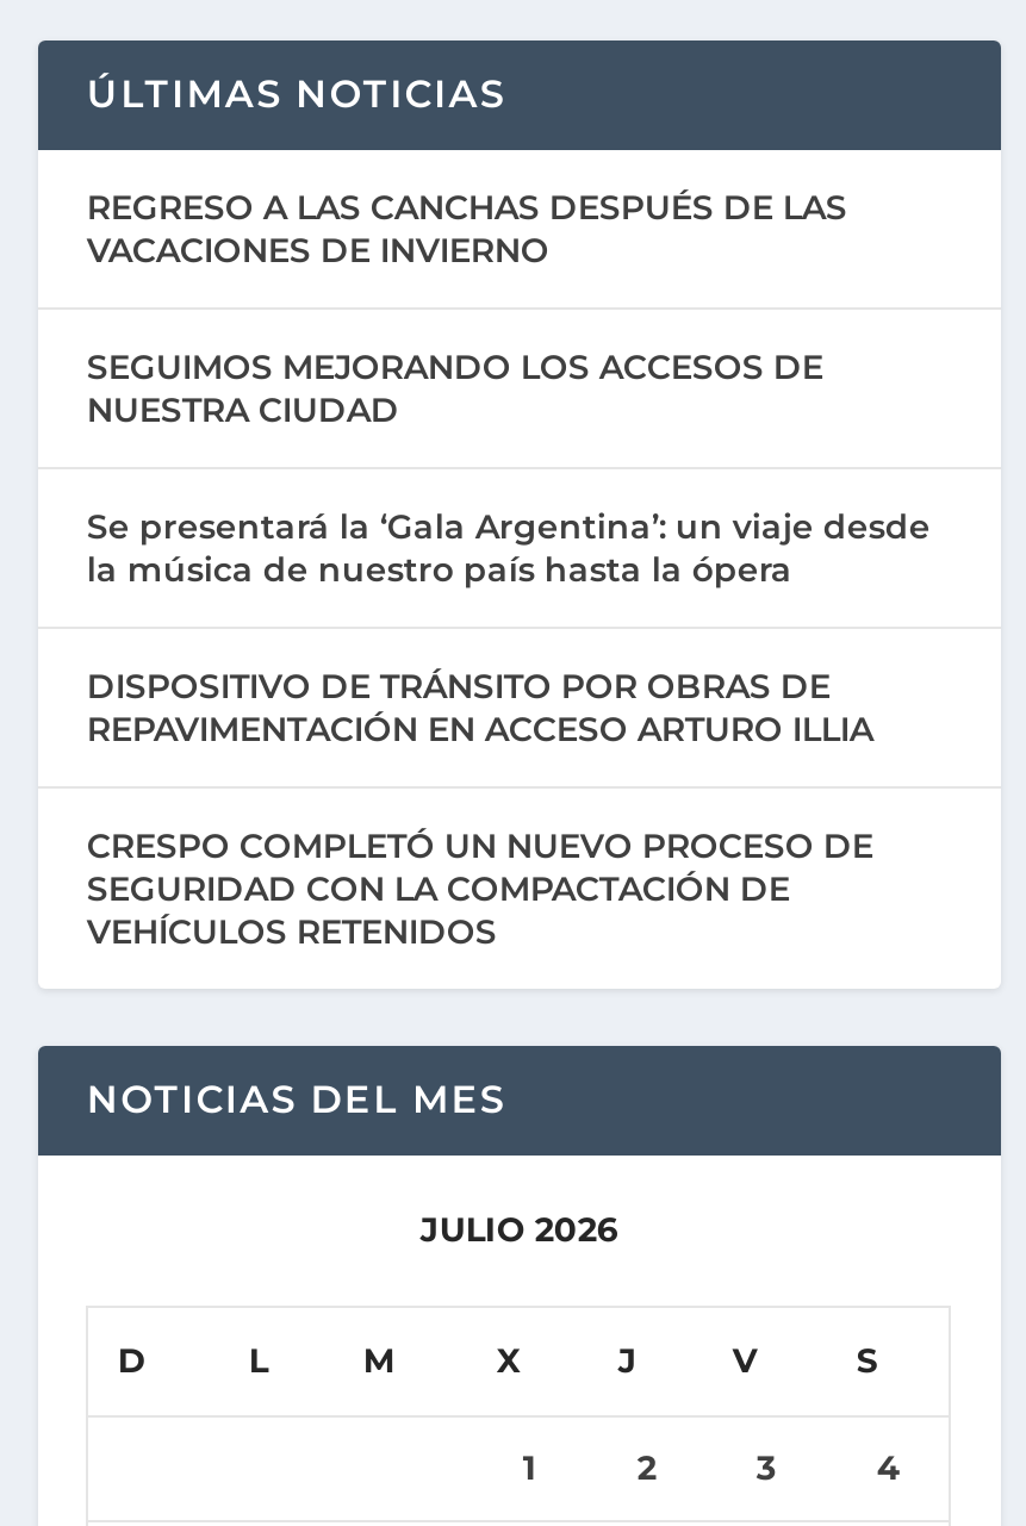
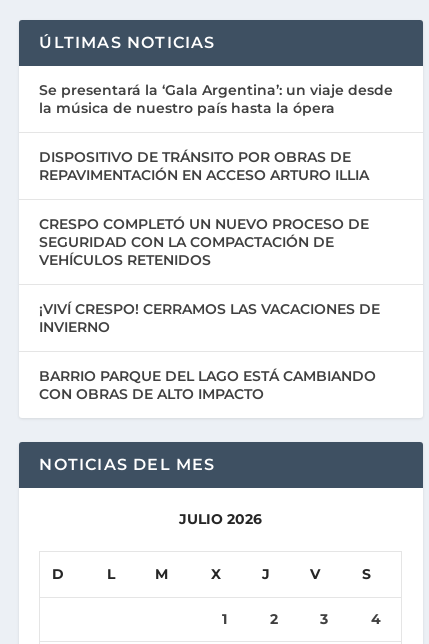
- REGRESO A LAS CANCHAS DESPUÉS DE LAS
- VACACIONES DE INVIERNO
- SEGUIMOS MEJORANDO LOS ACCESOS DE
- NUESTRA CIUDAD

moved up: Se presentará la ‘Gala Argentina’: un viaje desde | la música de nuestro país hasta la ópera | DISPOSITIVO DE TRÁNSITO POR OBRAS DE | REPAVIMENTACIÓN EN ACCESO ARTURO ILLIA | CRESPO COMPLETÓ UN NUEVO PROCESO DE | SEGURIDAD CON LA COMPACTACIÓN DE | VEHÍCULOS RETENIDOS

+ ¡VIVÍ CRESPO! CERRAMOS LAS VACACIONES DE
+ INVIERNO
+ BARRIO PARQUE DEL LAGO ESTÁ CAMBIANDO
+ CON OBRAS DE ALTO IMPACTO
